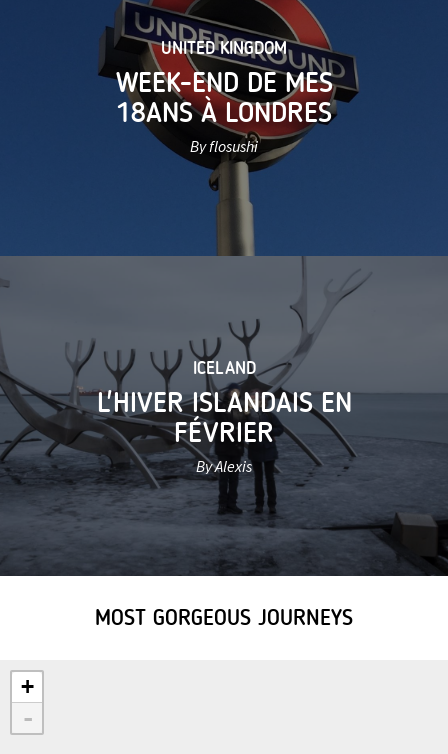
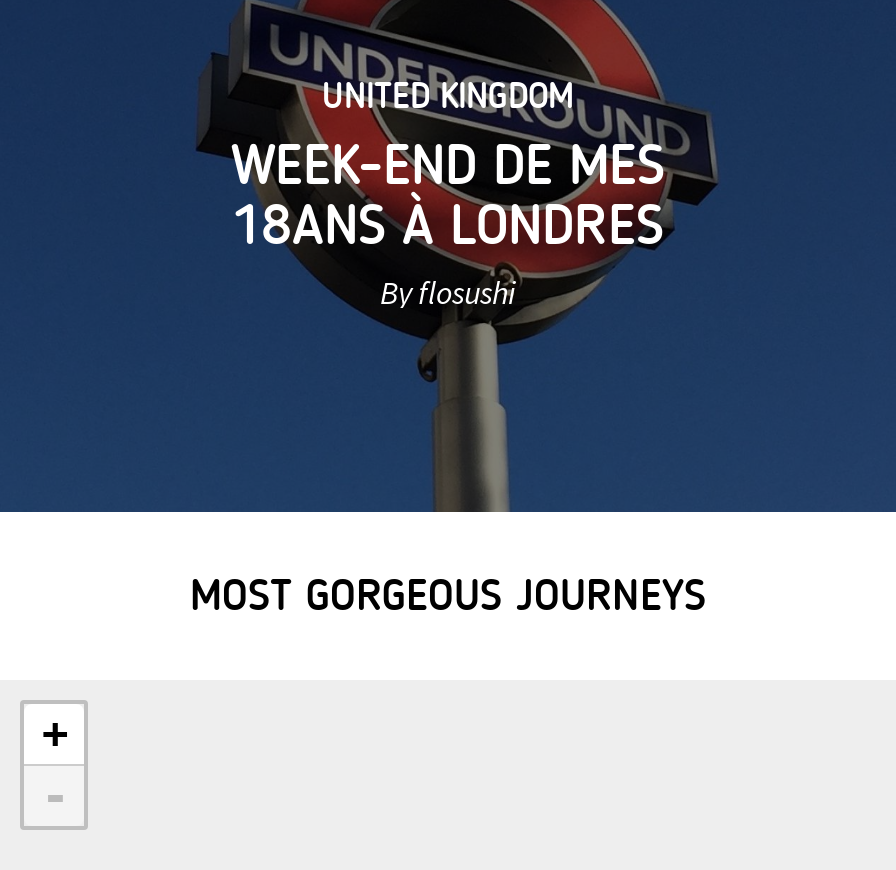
- [image]
- ICELAND
- L'HIVER ISLANDAIS EN
- FÉVRIER
- By Alexis
